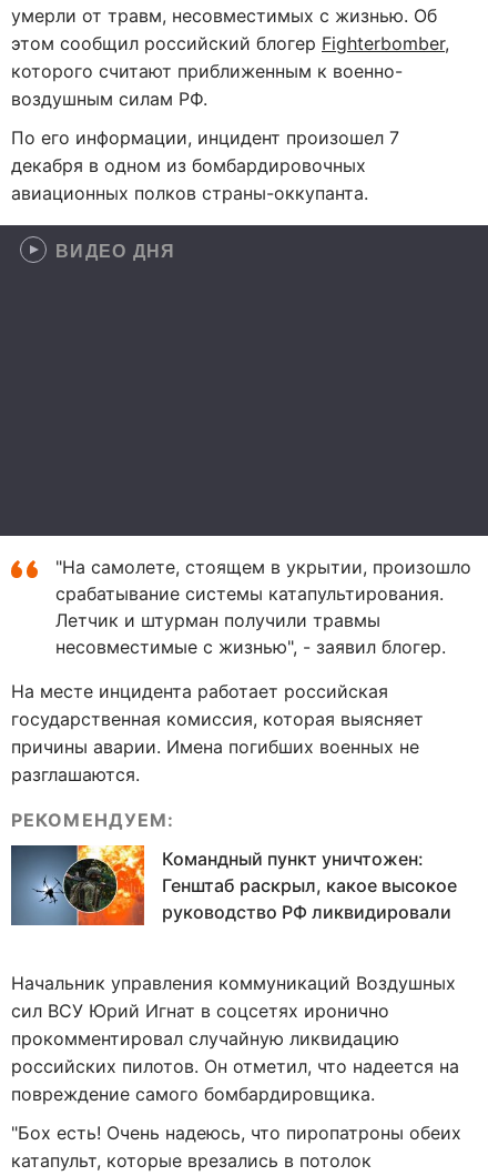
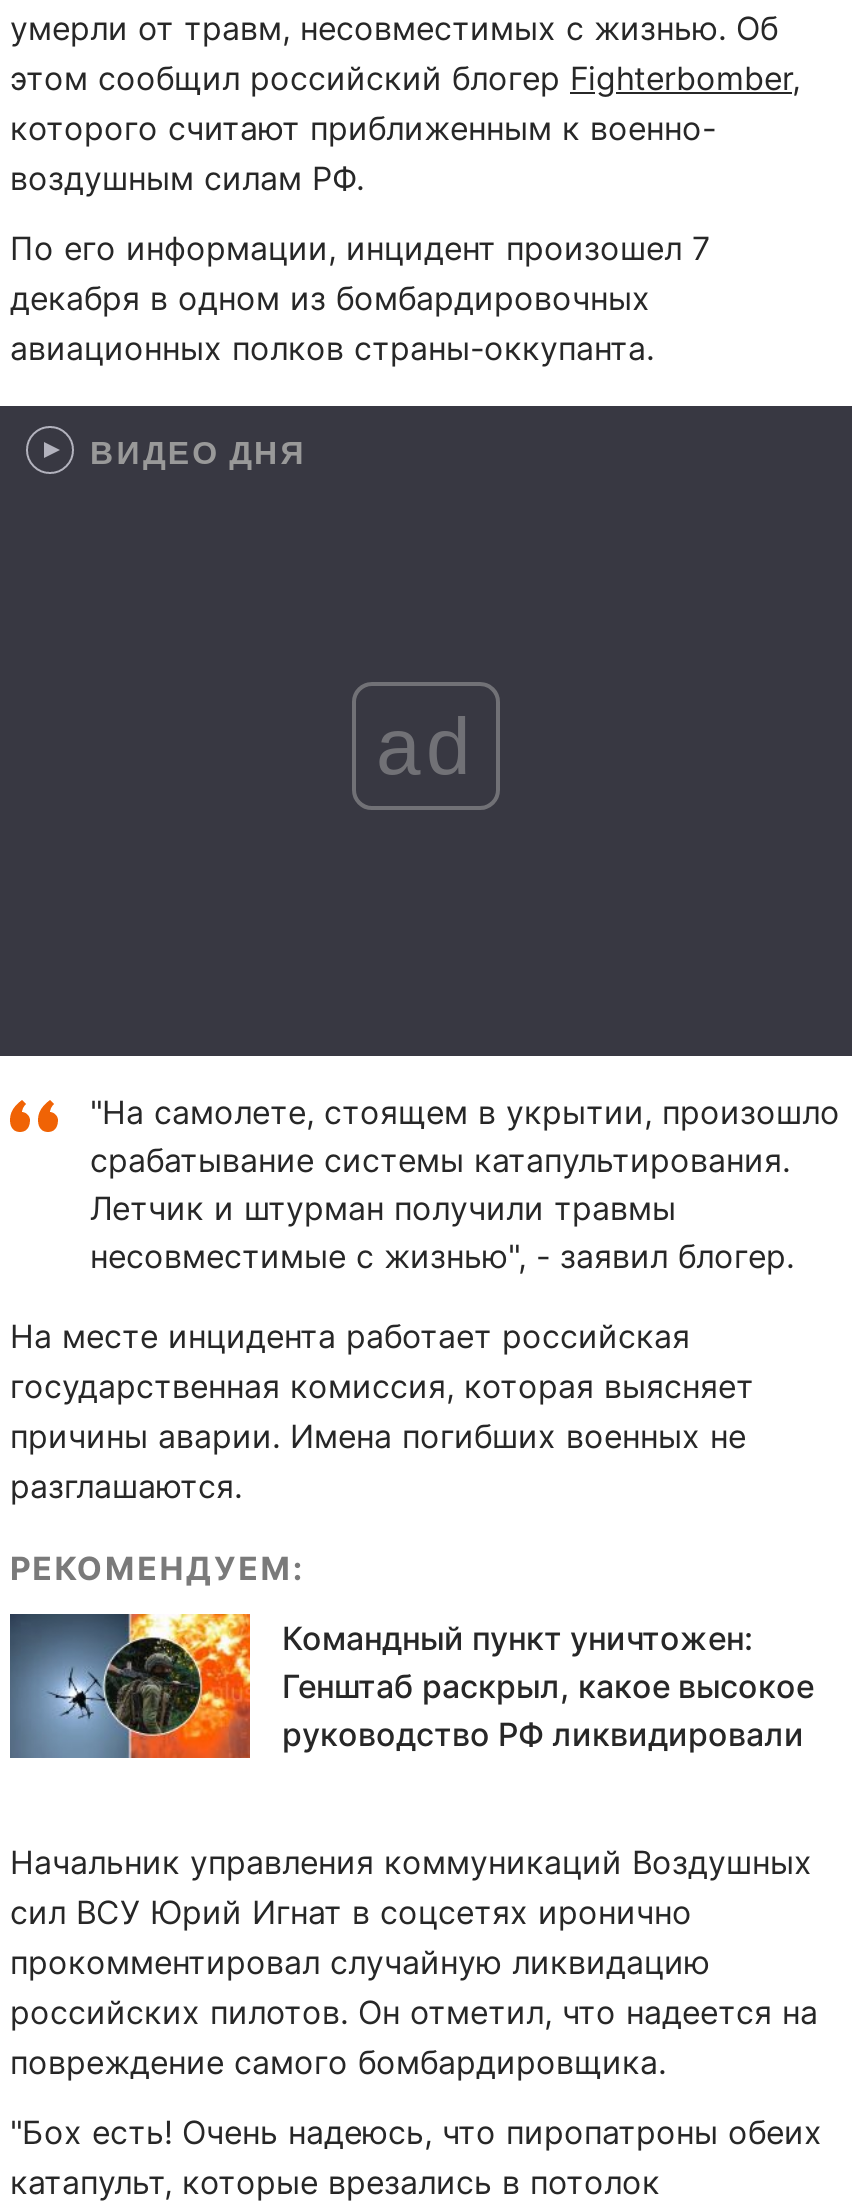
+ ad
